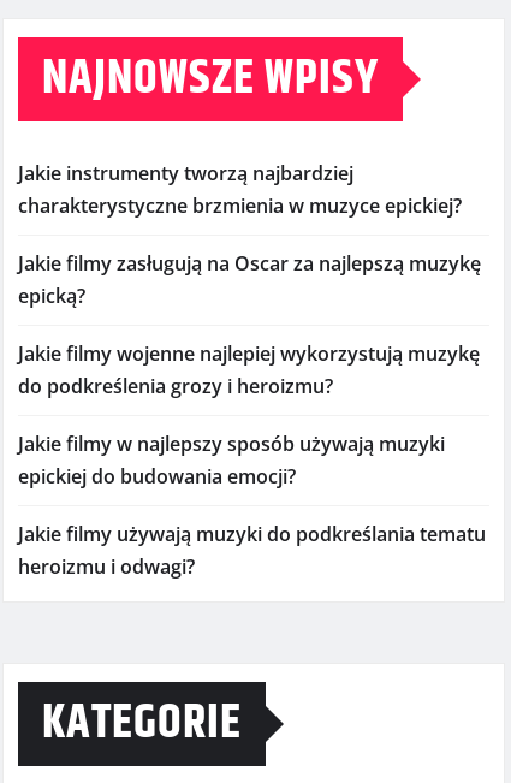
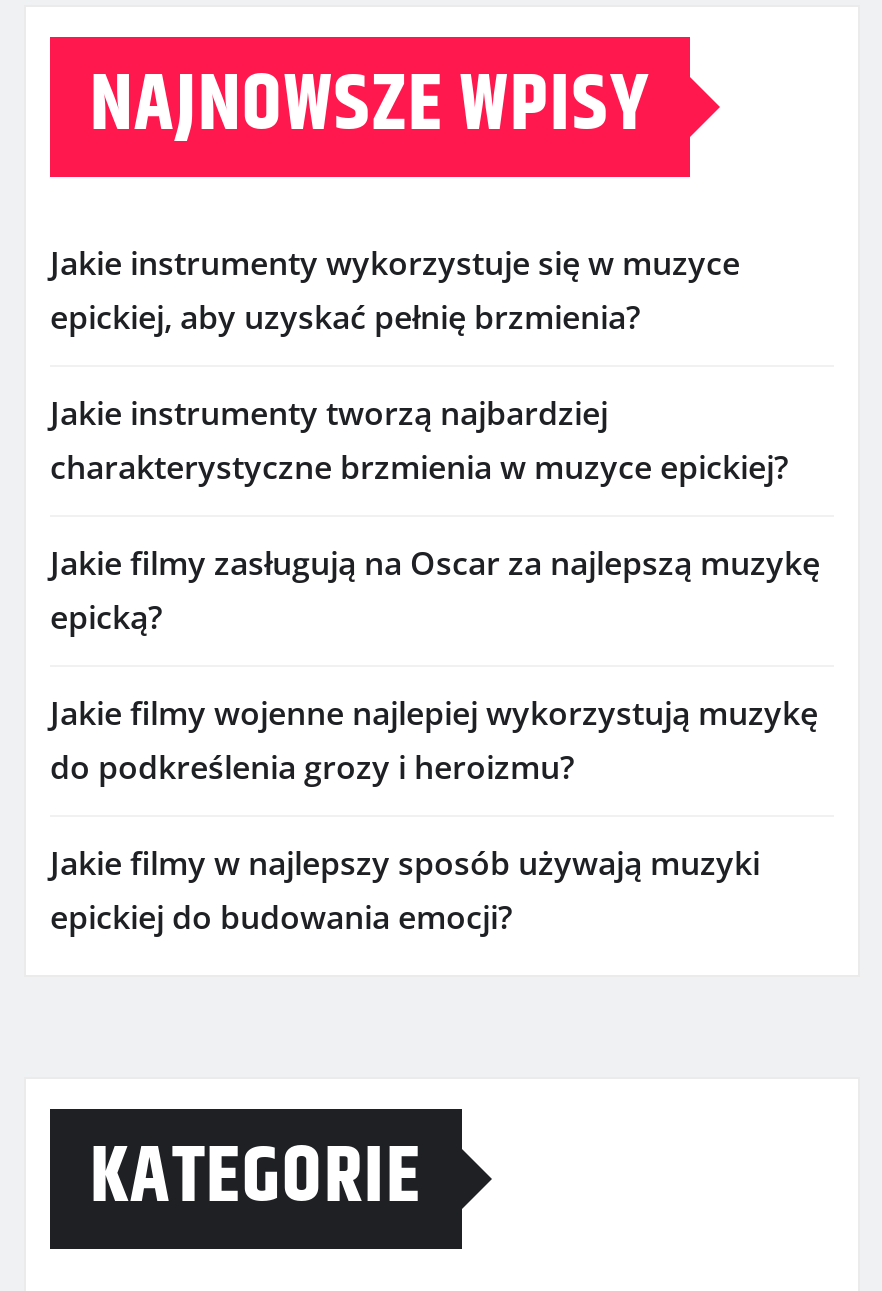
+ Jakie instrumenty wykorzystuje się w muzyce
+ epickiej, aby uzyskać pełnię brzmienia?

moved down: Jakie instrumenty tworzą najbardziej | charakterystyczne brzmienia w muzyce epickiej? | Jakie filmy zasługują na Oscar za najlepszą muzykę | epicką? | Jakie filmy wojenne najlepiej wykorzystują muzykę | do podkreślenia grozy i heroizmu? | Jakie filmy w najlepszy sposób używają muzyki | epickiej do budowania emocji?

- Jakie filmy używają muzyki do podkreślania tematu
- heroizmu i odwagi?
